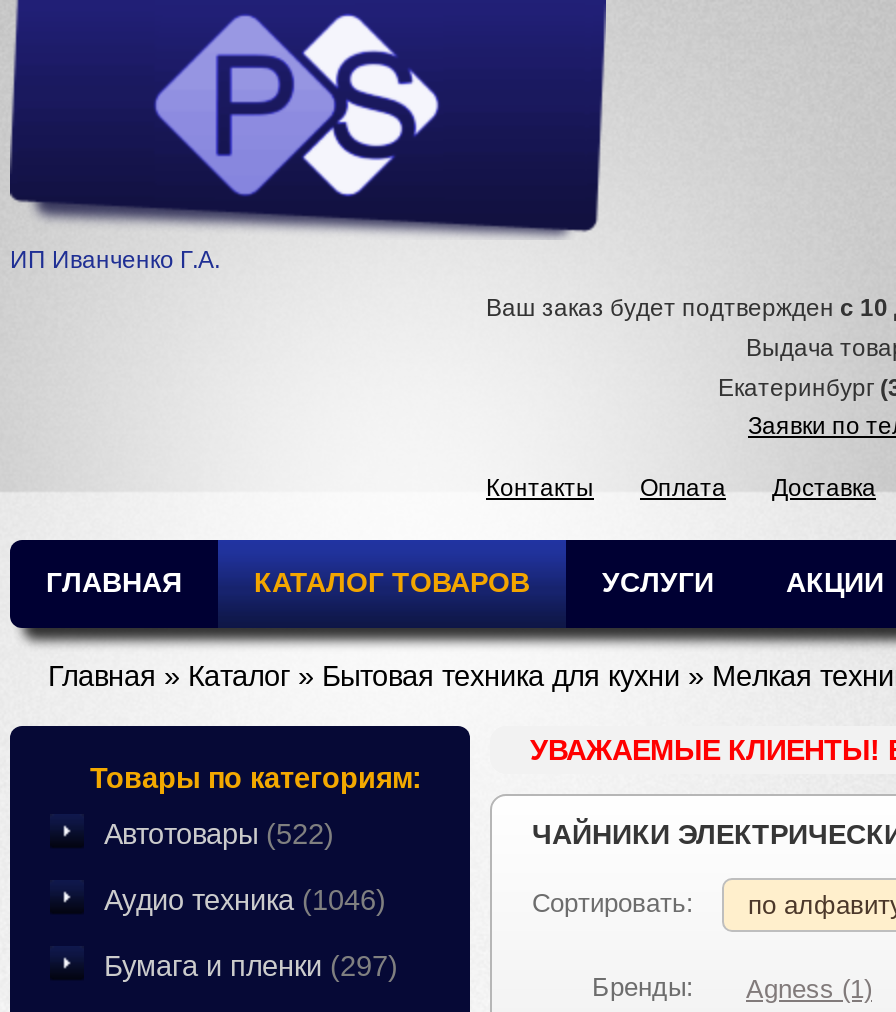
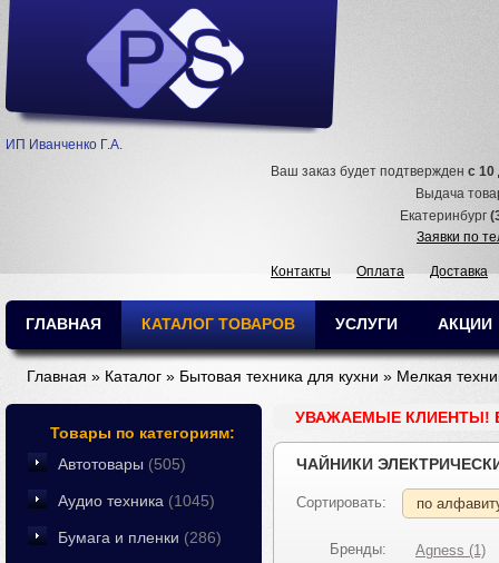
- Автотовары (522)
+ Автотовары (505)

- Аудио техника (1046)
+ Аудио техника (1045)

- Бумага и пленки (297)
+ Бумага и пленки (286)
